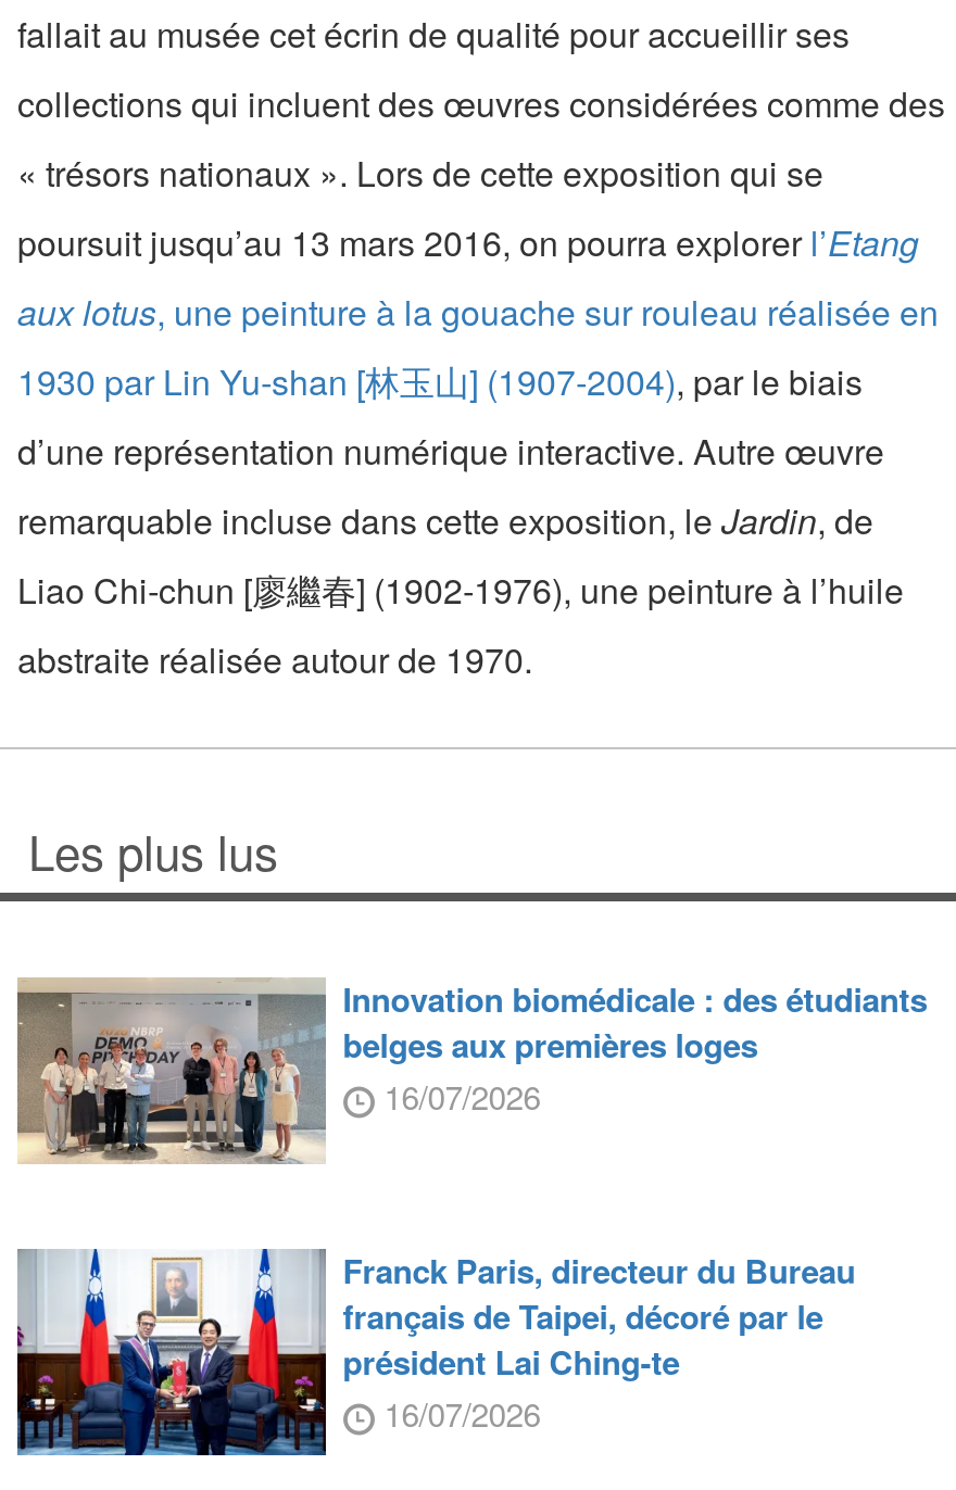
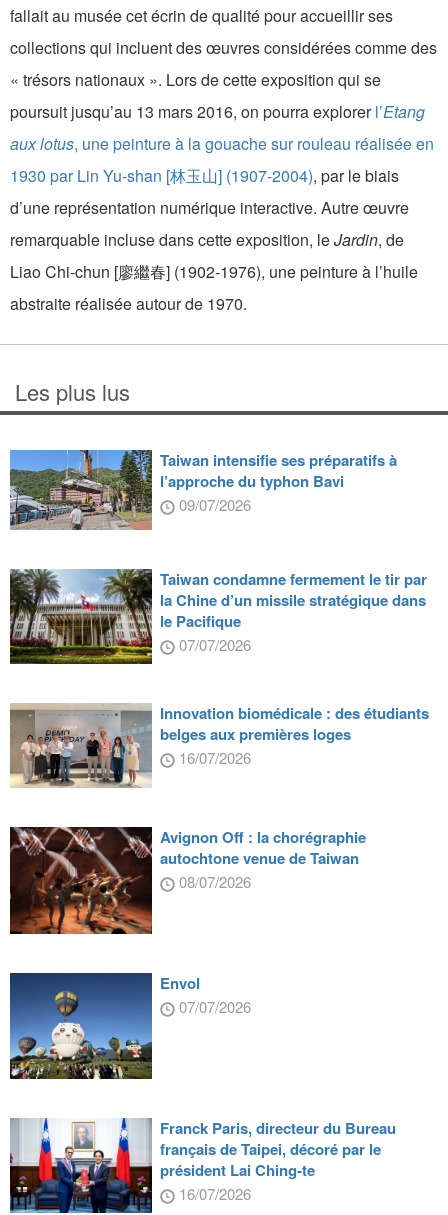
+ [image]
+ Taiwan intensifie ses préparatifs à
+ l’approche du typhon Bavi
+ 09/07/2026
+ Taiwan condamne fermement le tir par
+ la Chine d’un missile stratégique dans
+ le Pacifique
+ 07/07/2026

+ [image]

+ [image]
+ Avignon Off : la chorégraphie
+ autochtone venue de Taiwan
+ 08/07/2026

+ [image]
+ Envol
+ 07/07/2026
